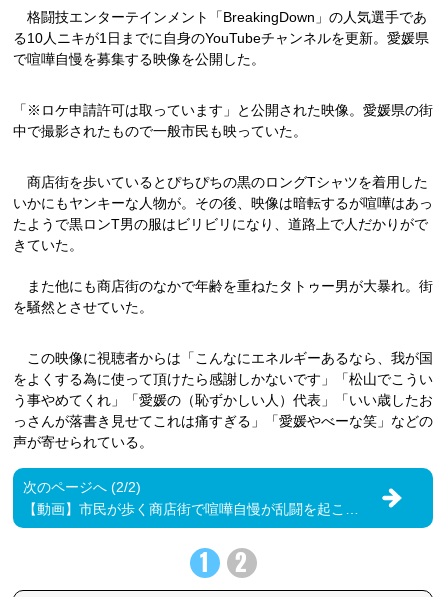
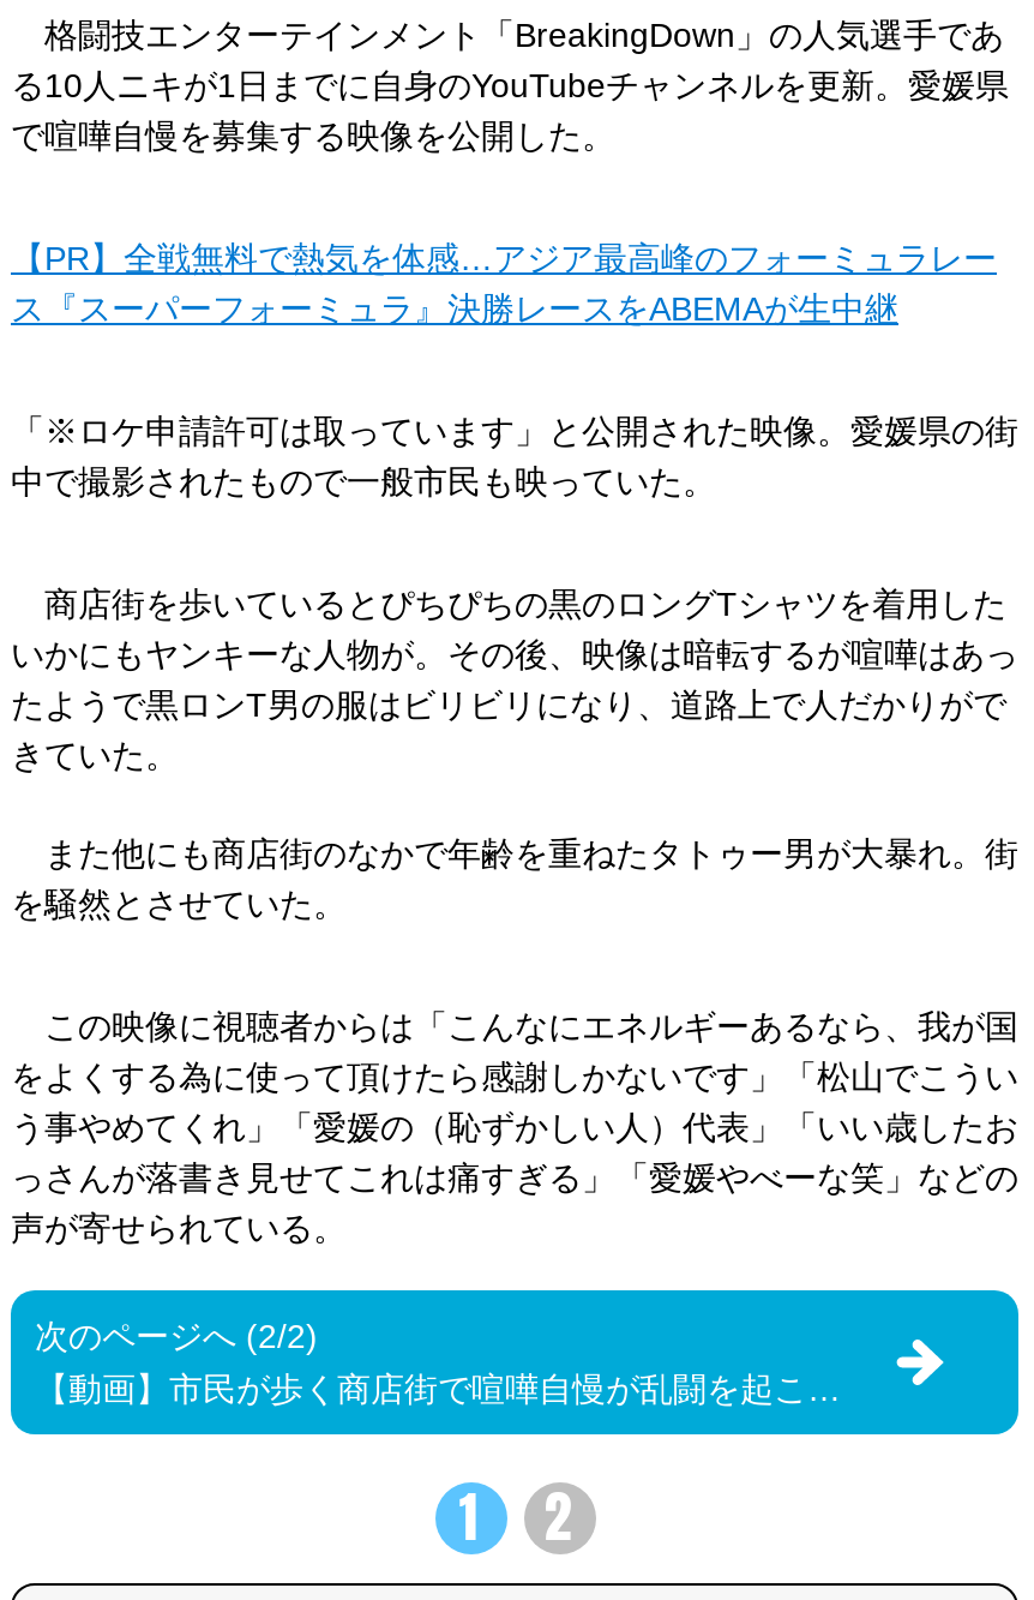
+ 【PR】全戦無料で熱気を体感…アジア最高峰のフォーミュラレー
+ ス『スーパーフォーミュラ』決勝レースをABEMAが生中継
